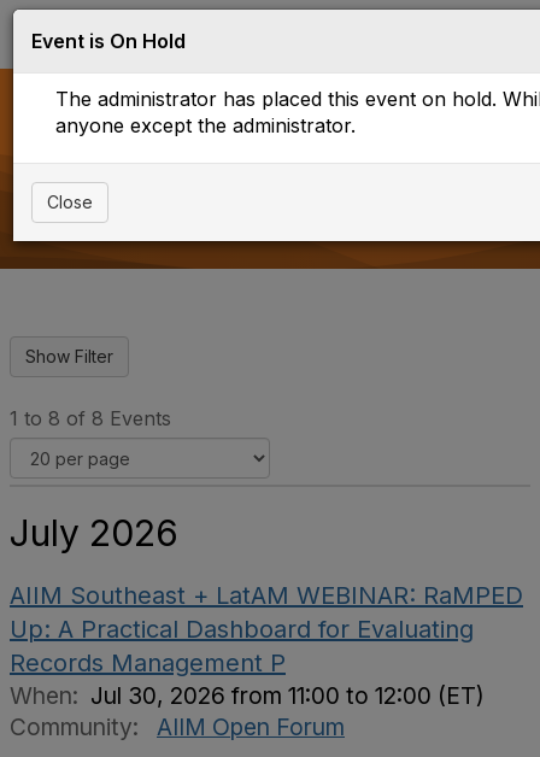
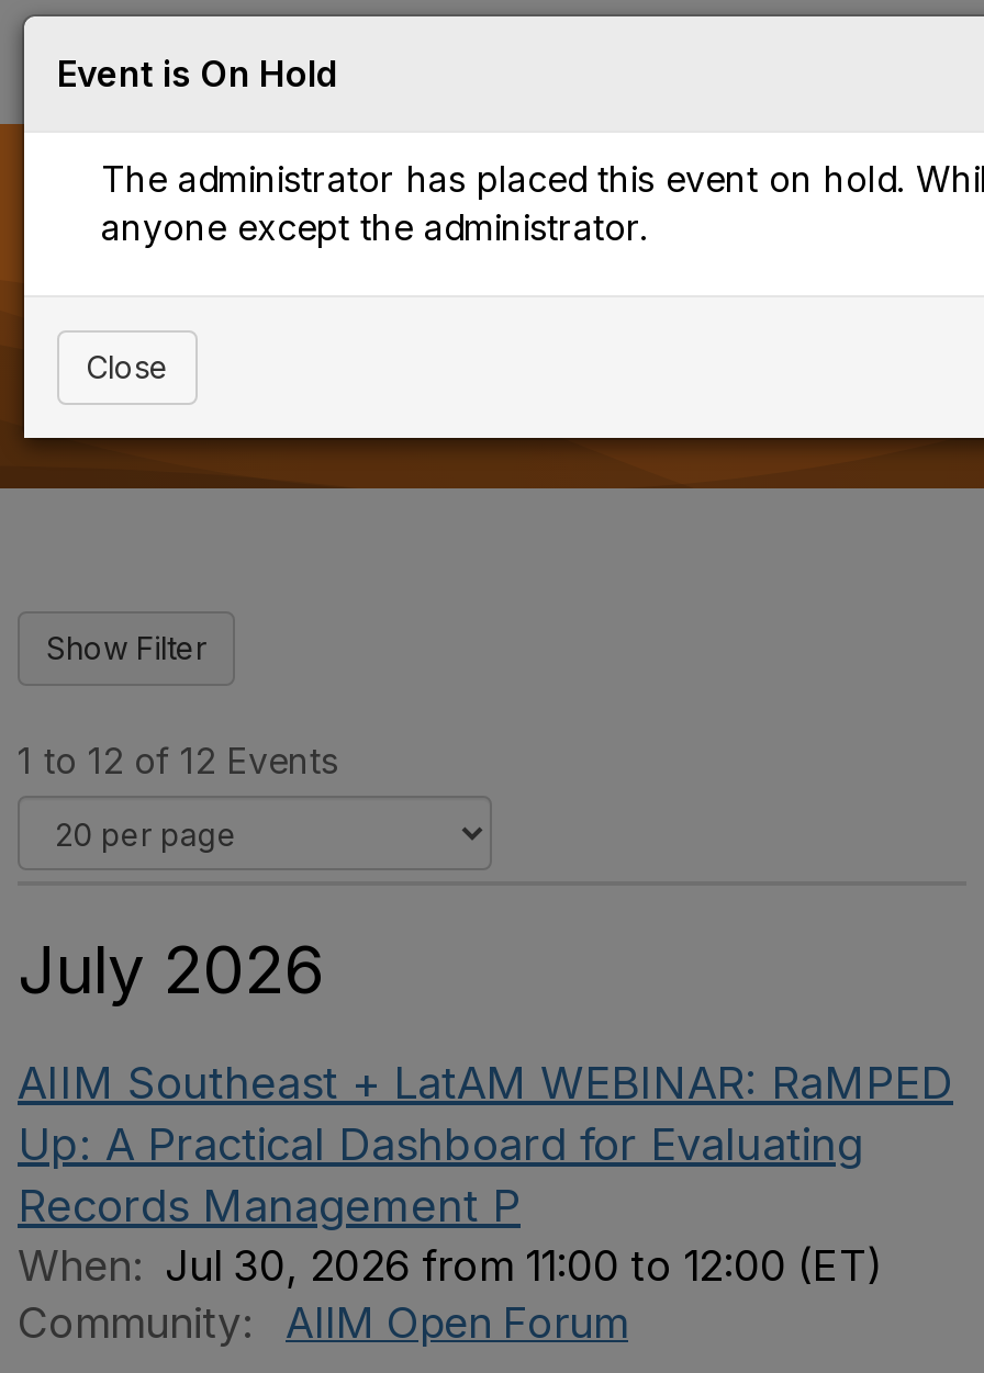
- 1 to 8 of 8 Events
+ 1 to 12 of 12 Events
